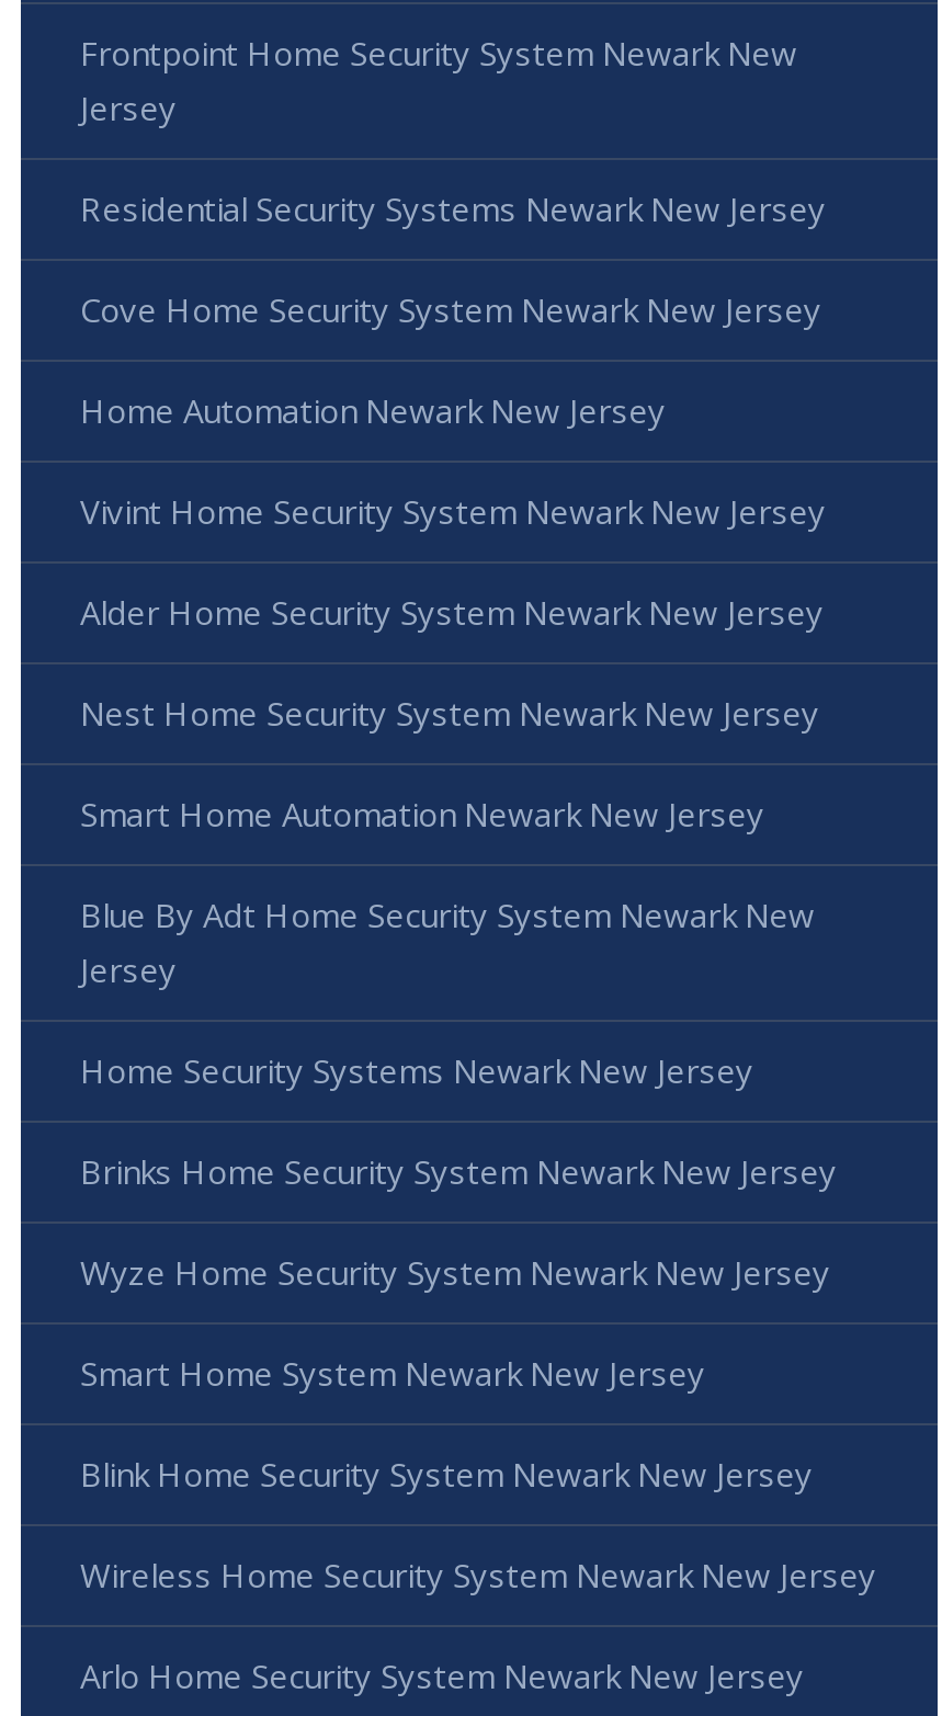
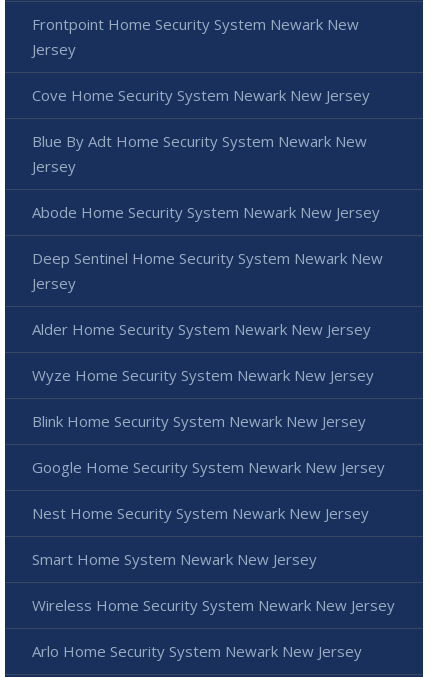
- Residential Security Systems Newark New Jersey

- Home Automation Newark New Jersey
- Vivint Home Security System Newark New Jersey
- Smart Home Automation Newark New Jersey

moved down: Alder Home Security System Newark New Jersey

moved down: Nest Home Security System Newark New Jersey

moved up: Blue By Adt Home Security System Newark New | Jersey

- Home Security Systems Newark New Jersey
- Brinks Home Security System Newark New Jersey
+ Abode Home Security System Newark New Jersey
+ Deep Sentinel Home Security System Newark New
+ Jersey

moved up: Wyze Home Security System Newark New Jersey

moved down: Smart Home System Newark New Jersey

moved up: Blink Home Security System Newark New Jersey

+ Google Home Security System Newark New Jersey
